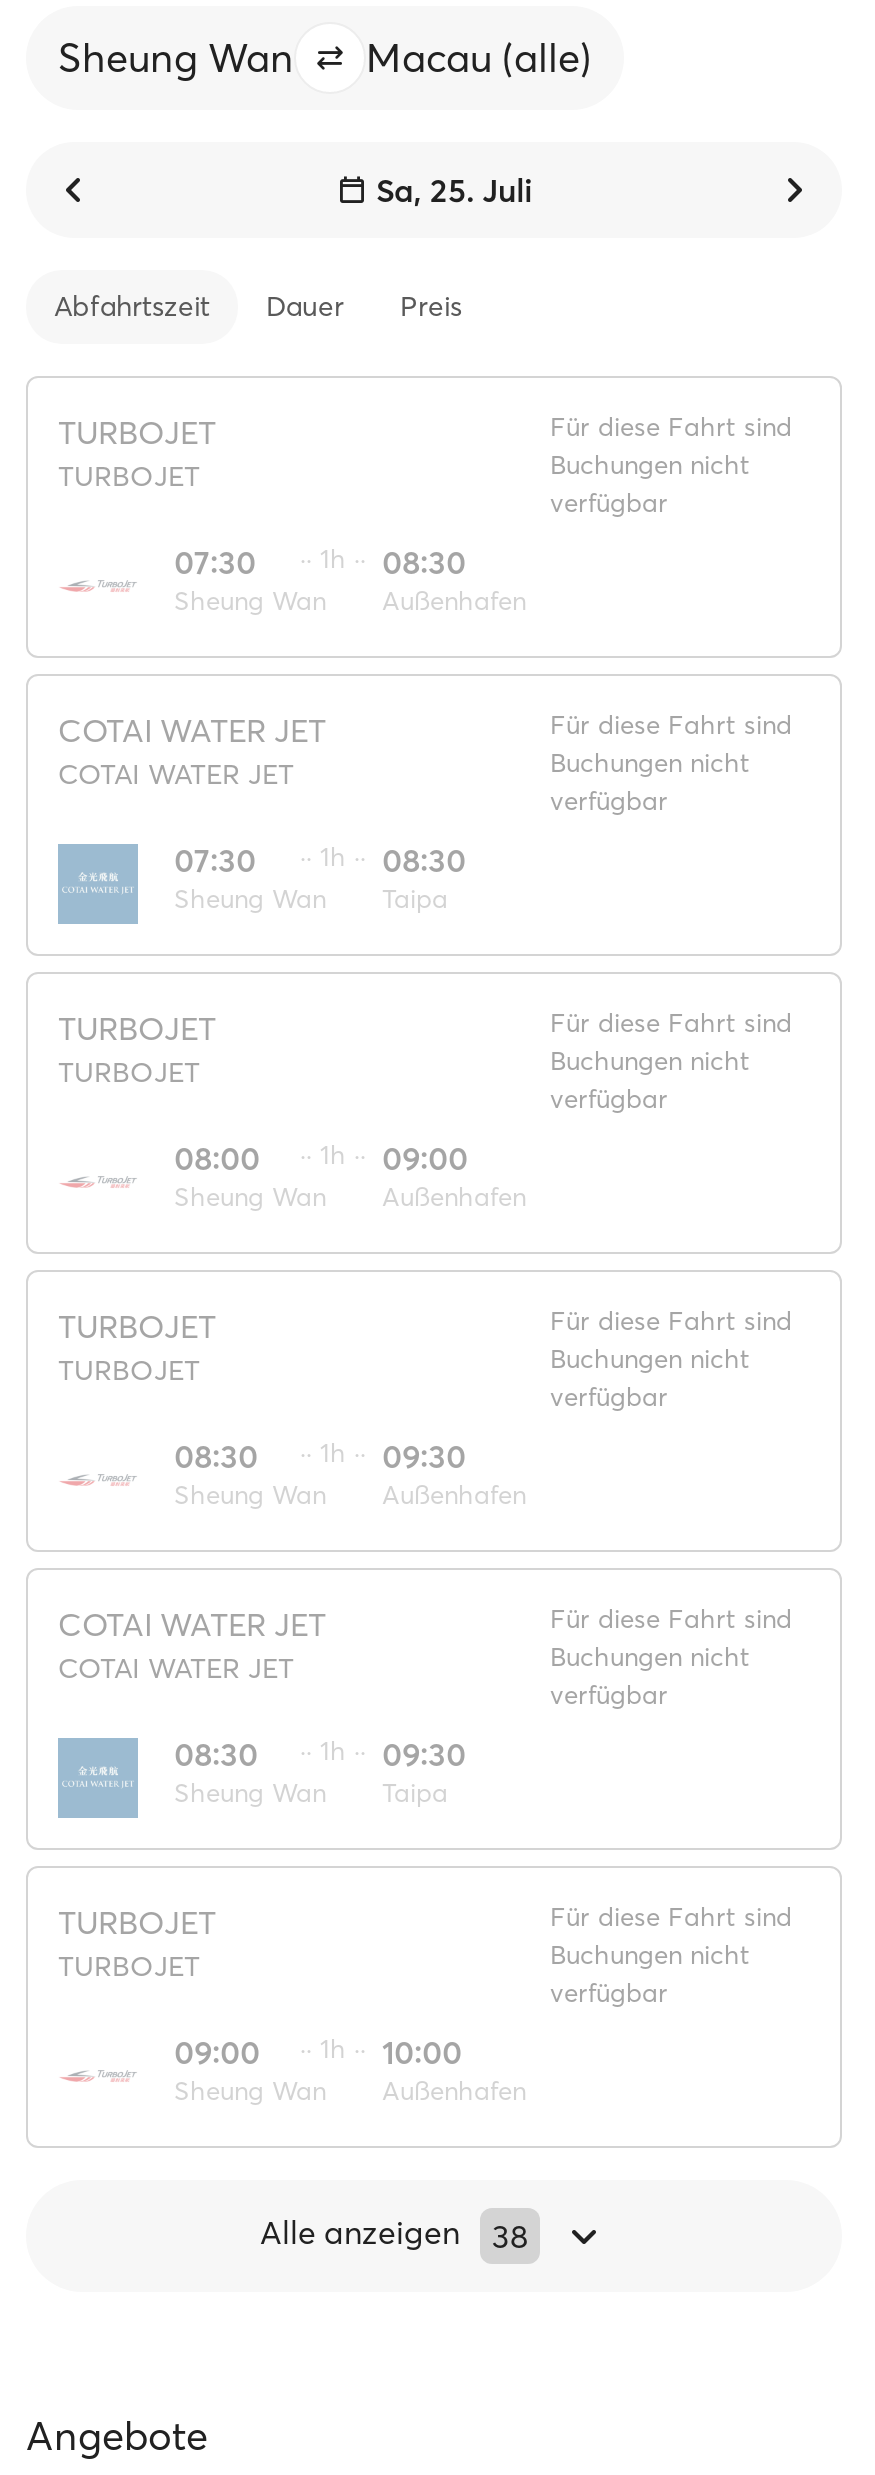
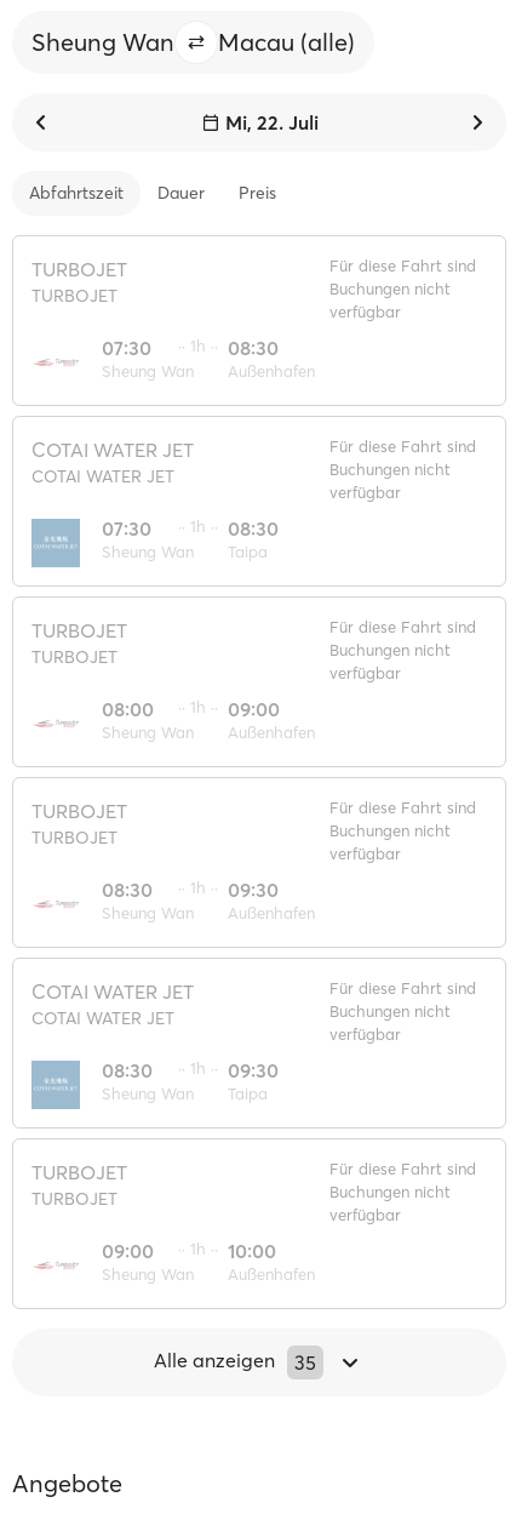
- Sa, 25. Juli
+ Mi, 22. Juli

- Alle anzeigen 38
+ Alle anzeigen 35
